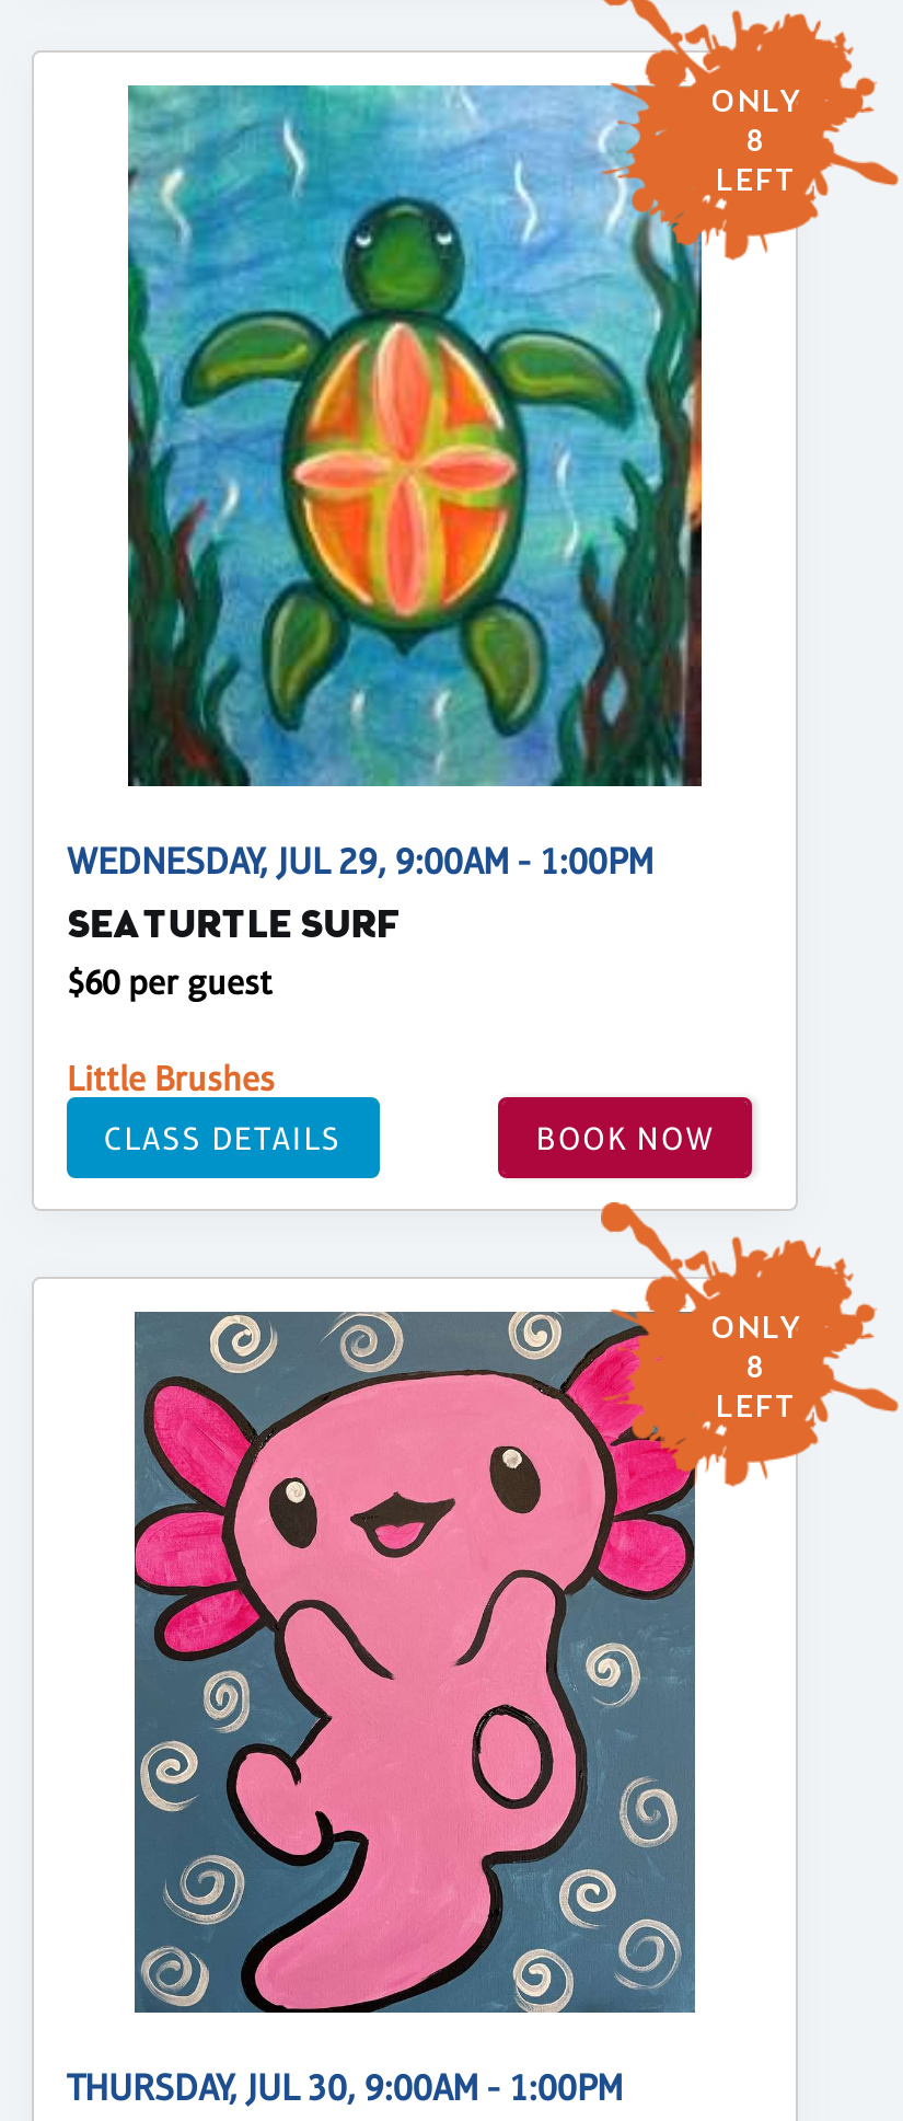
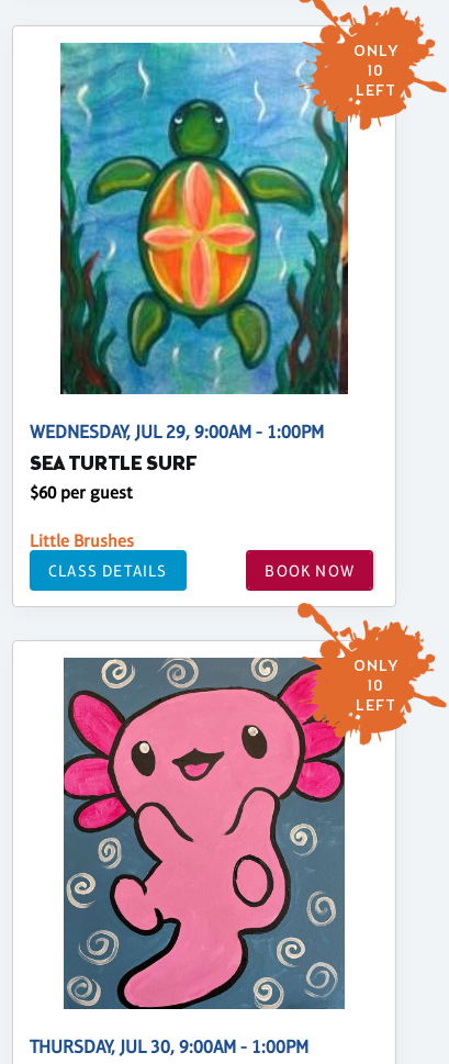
- 8
+ 10

- 8
+ 10
